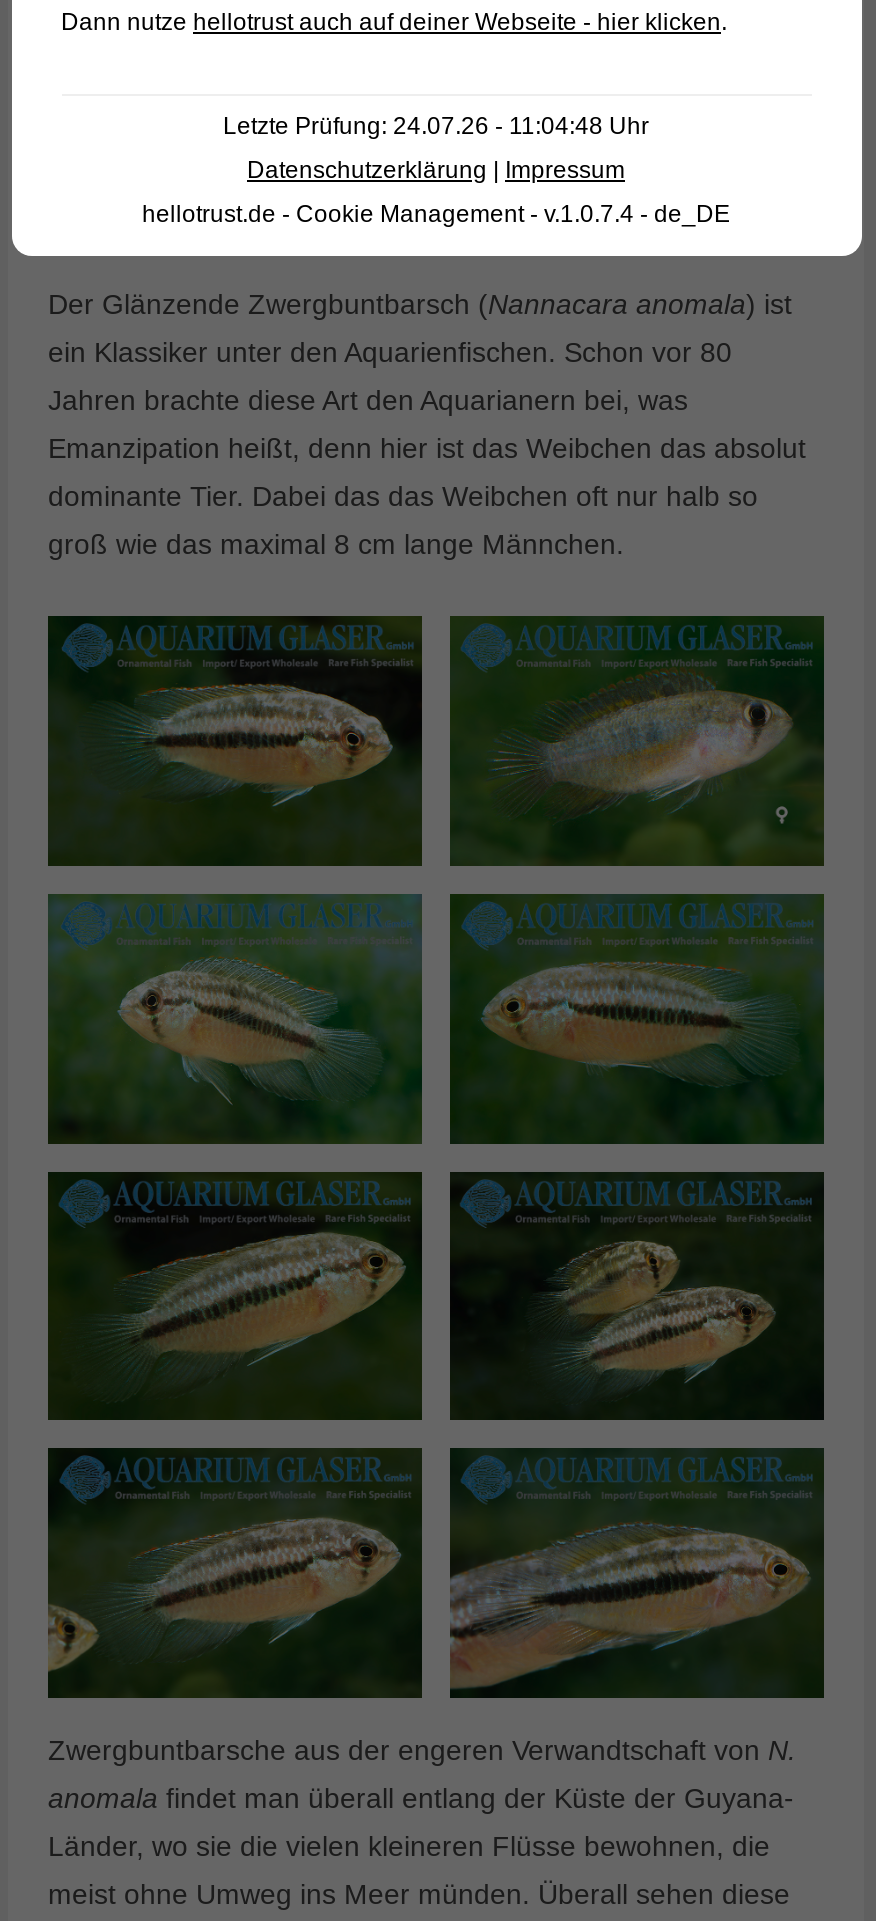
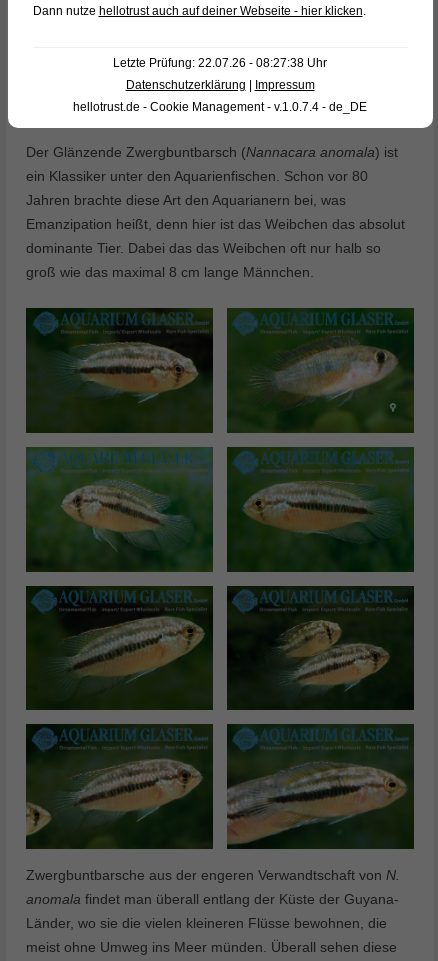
- Letzte Prüfung: 24.07.26 - 11:04:48 Uhr
+ Letzte Prüfung: 22.07.26 - 08:27:38 Uhr
